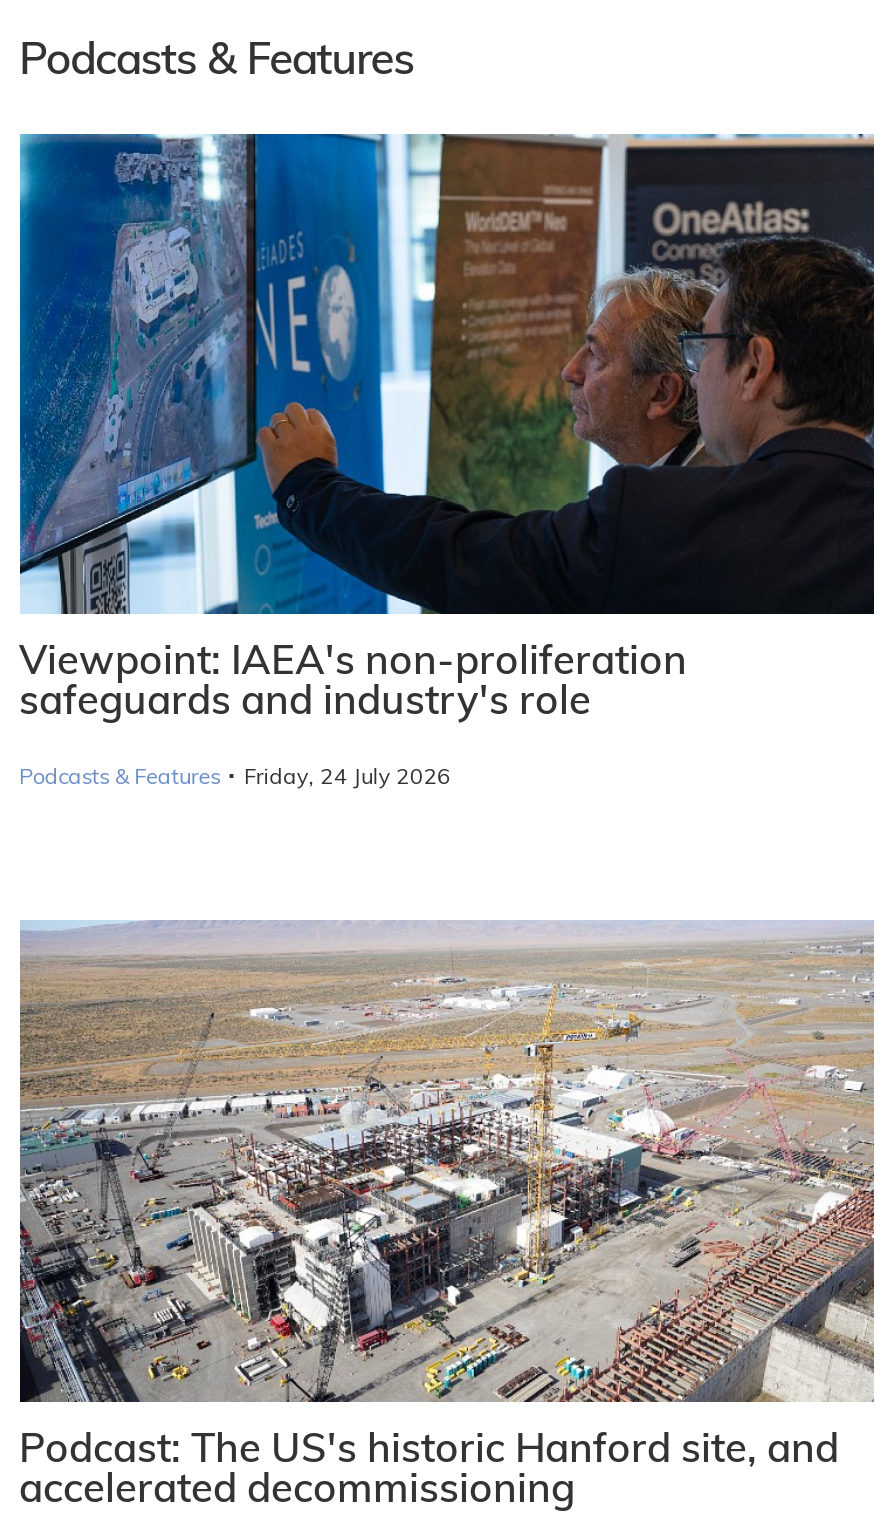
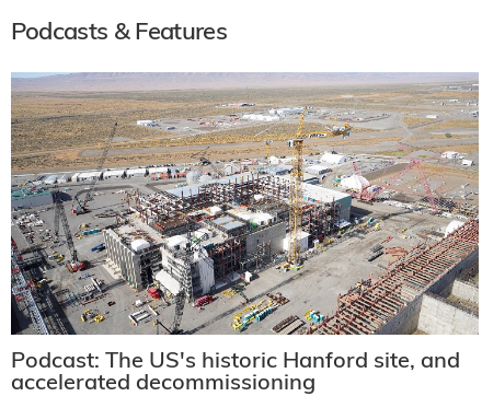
- [image]
- Viewpoint: IAEA's non-proliferation
- safeguards and industry's role
- Podcasts & Features · Friday, 24 July 2026
